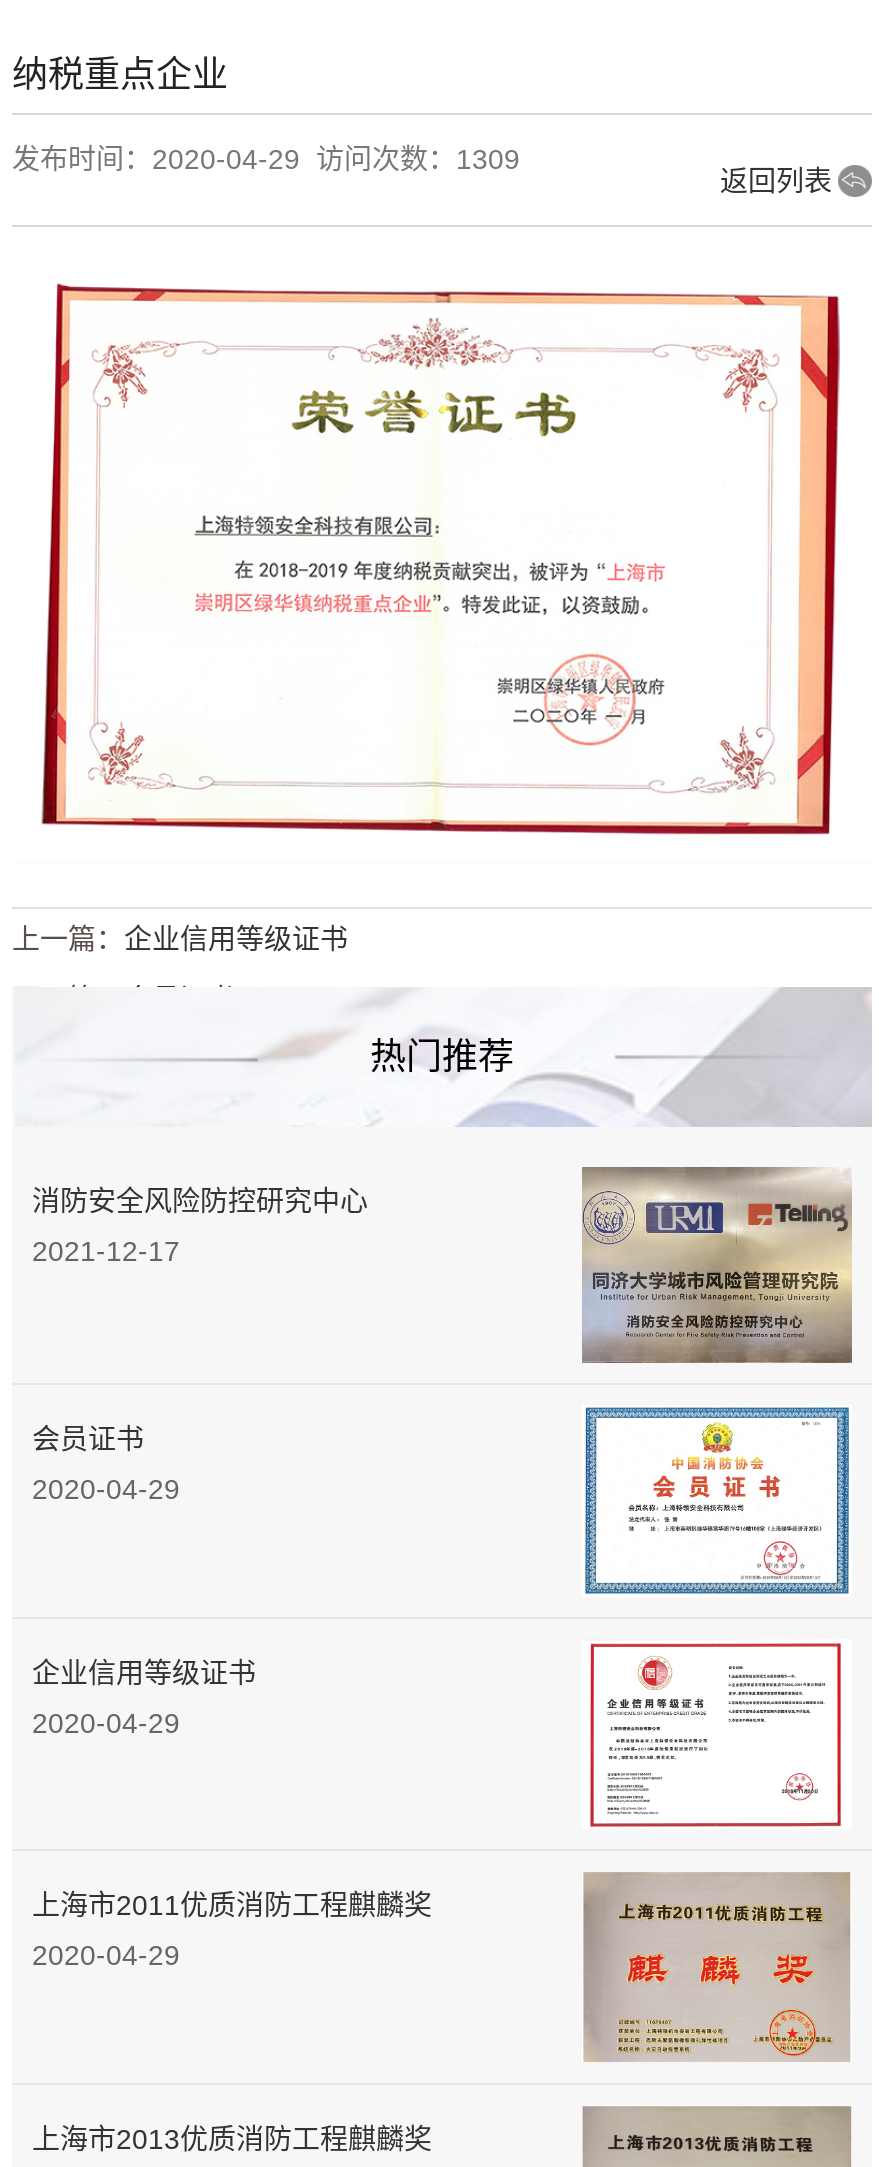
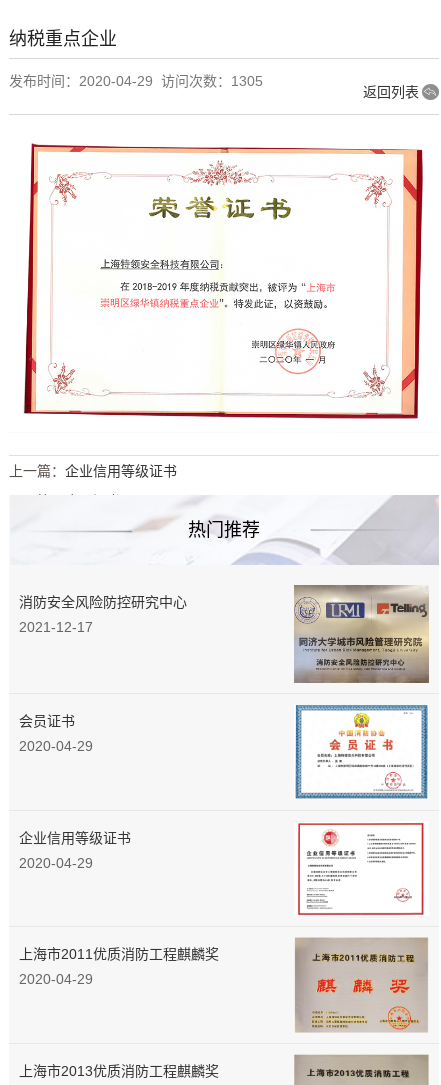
- 发布时间：2020-04-29 访问次数：1309
+ 发布时间：2020-04-29 访问次数：1305
